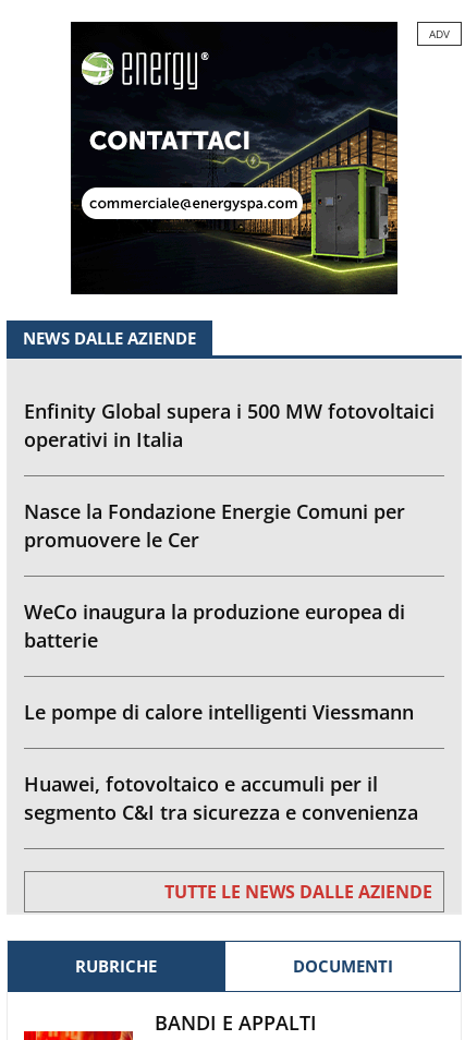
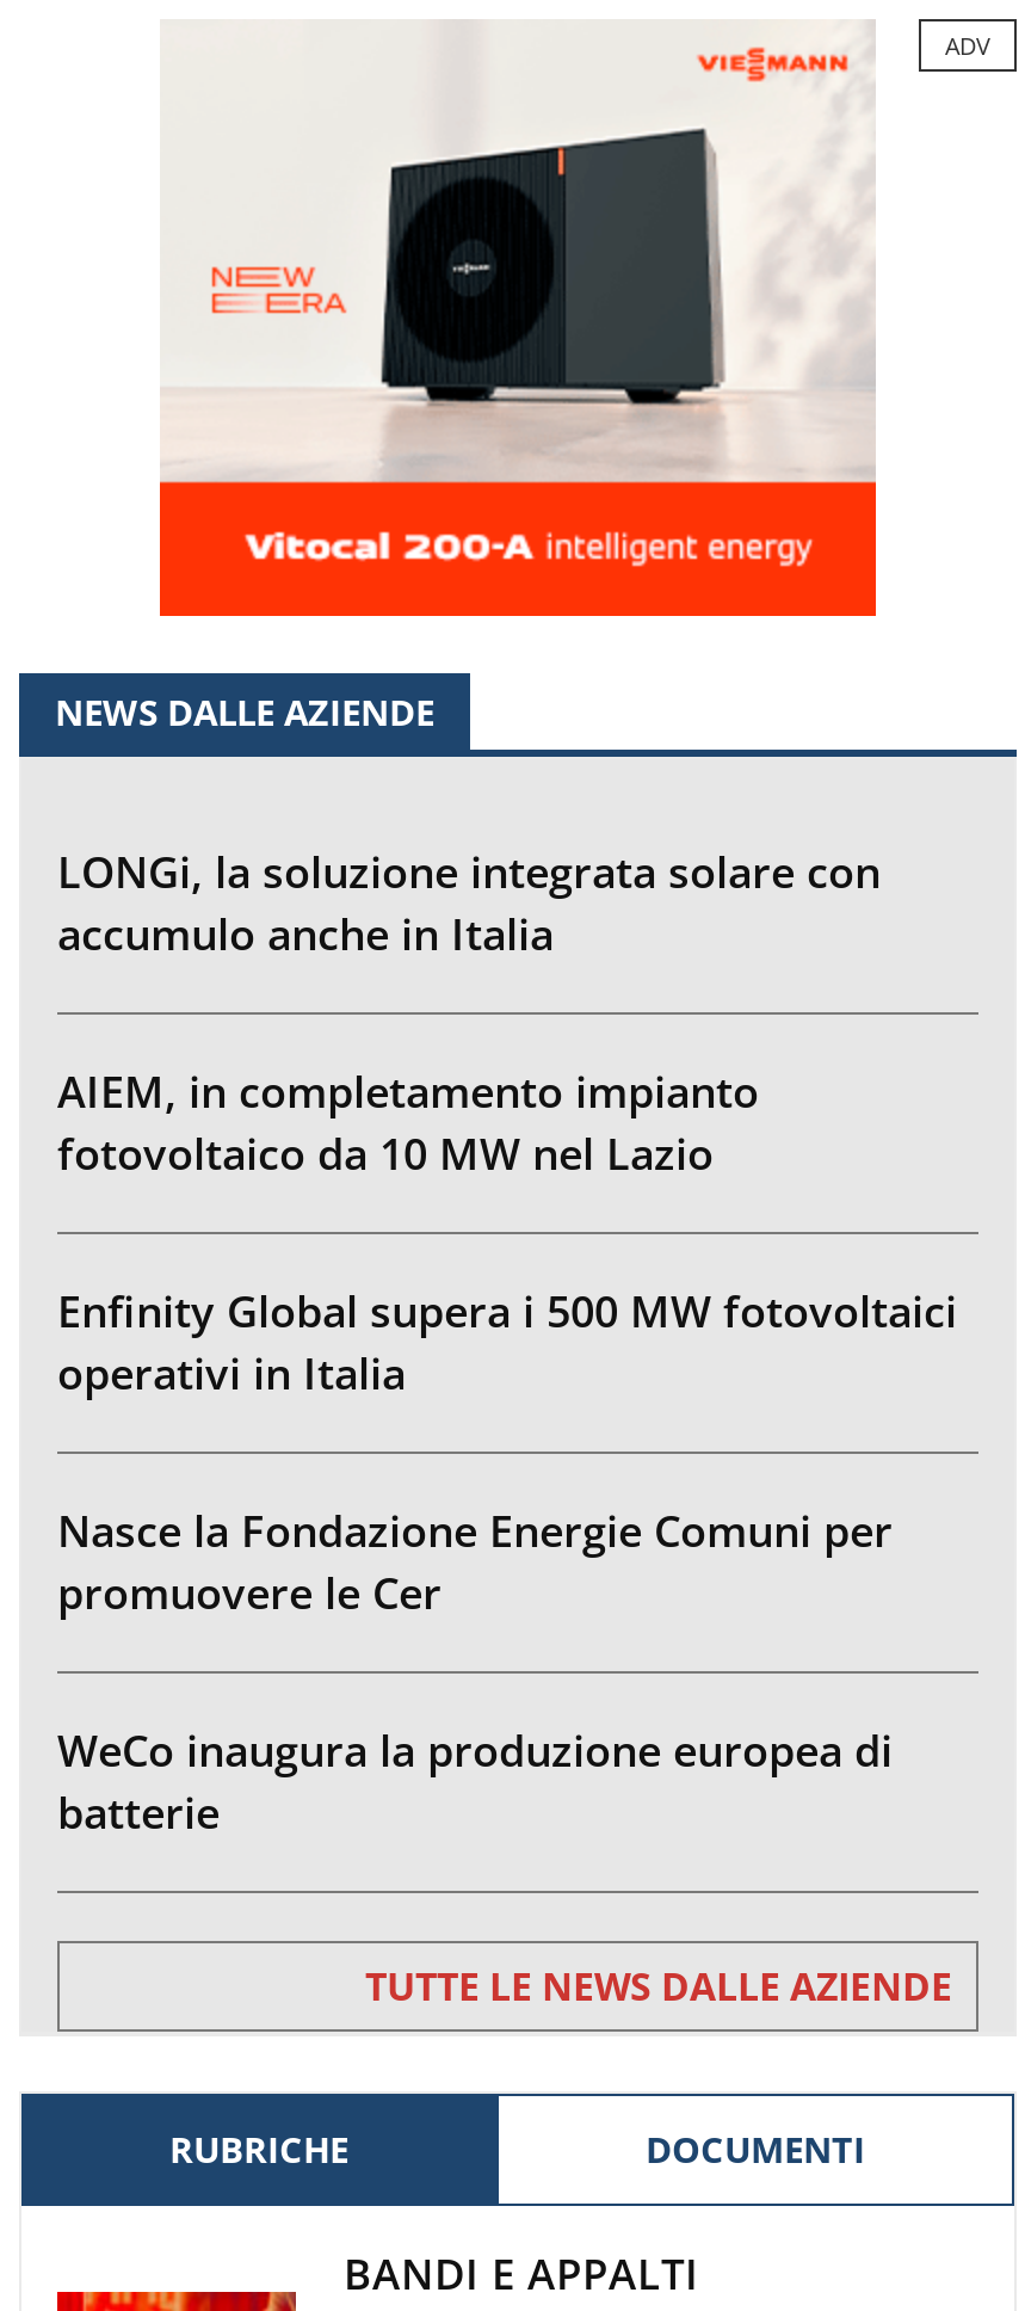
- [image]
+ [image]

+ LONGi, la soluzione integrata solare con
+ accumulo anche in Italia
+ AIEM, in completamento impianto
+ fotovoltaico da 10 MW nel Lazio

moved down: Enfinity Global supera i 500 MW fotovoltaici | operativi in Italia | Nasce la Fondazione Energie Comuni per | promuovere le Cer | WeCo inaugura la produzione europea di | batterie

- Le pompe di calore intelligenti Viessmann
- Huawei, fotovoltaico e accumuli per il
- segmento C&I tra sicurezza e convenienza
